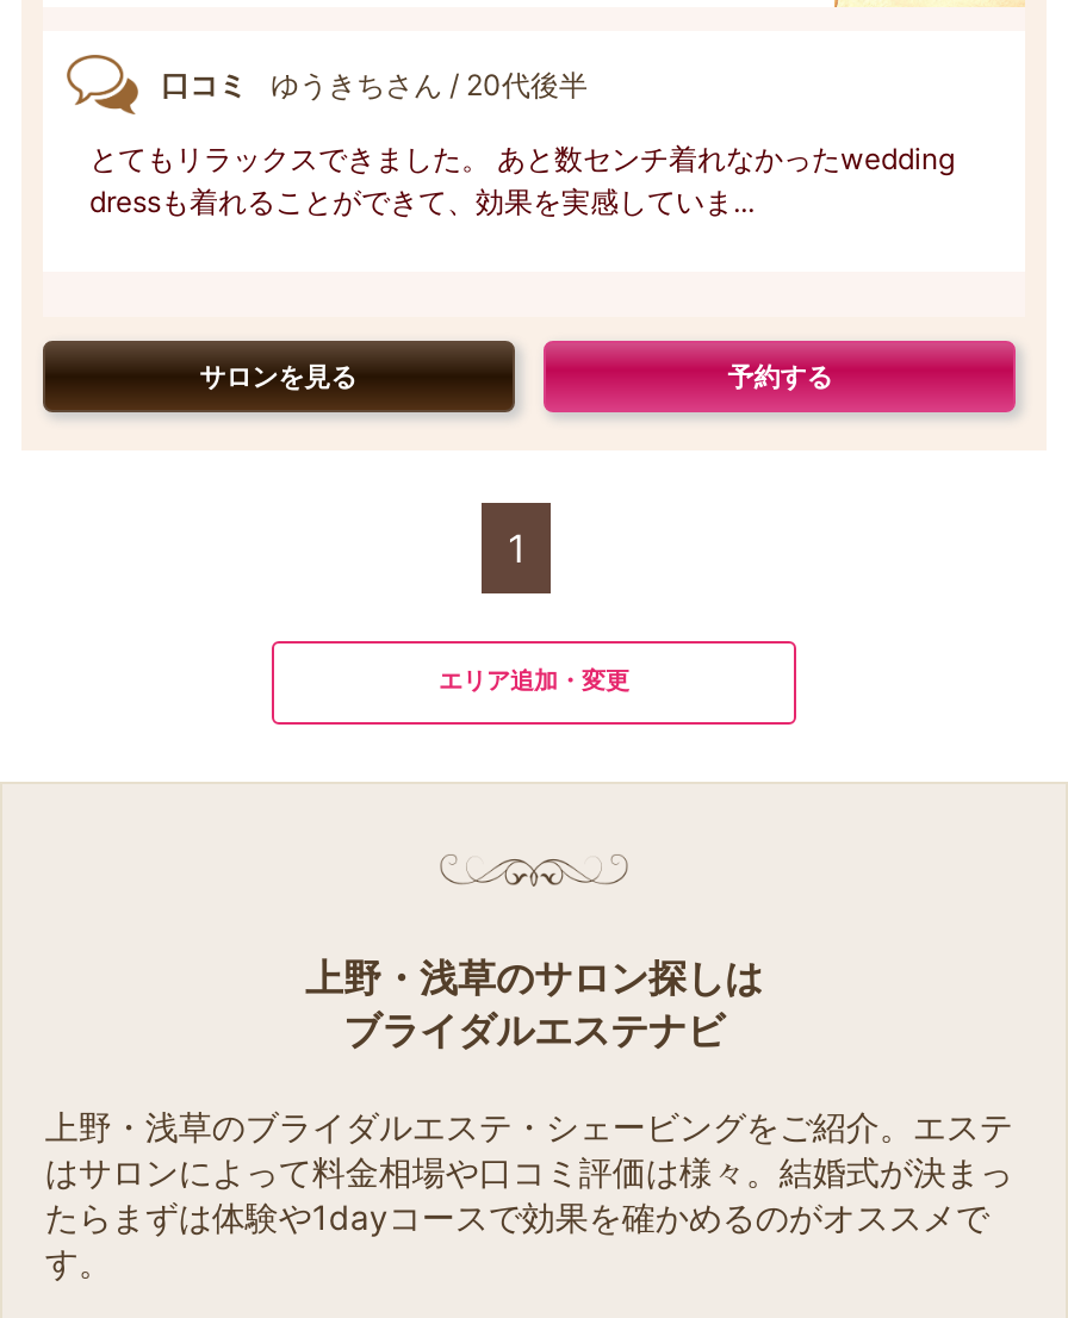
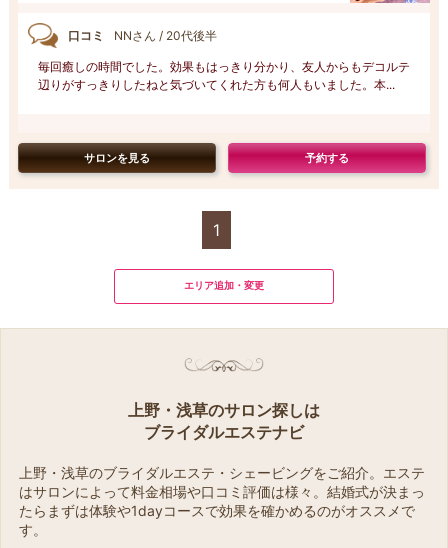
- ゆうきちさん / 20代後半
+ NNさん / 20代後半

- とてもリラックスできました。 あと数センチ着れなかったwedding
- dressも着れることができて、効果を実感していま...
+ 毎回癒しの時間でした。効果もはっきり分かり、友人からもデコルテ
+ 辺りがすっきりしたねと気づいてくれた方も何人もいました。本...
